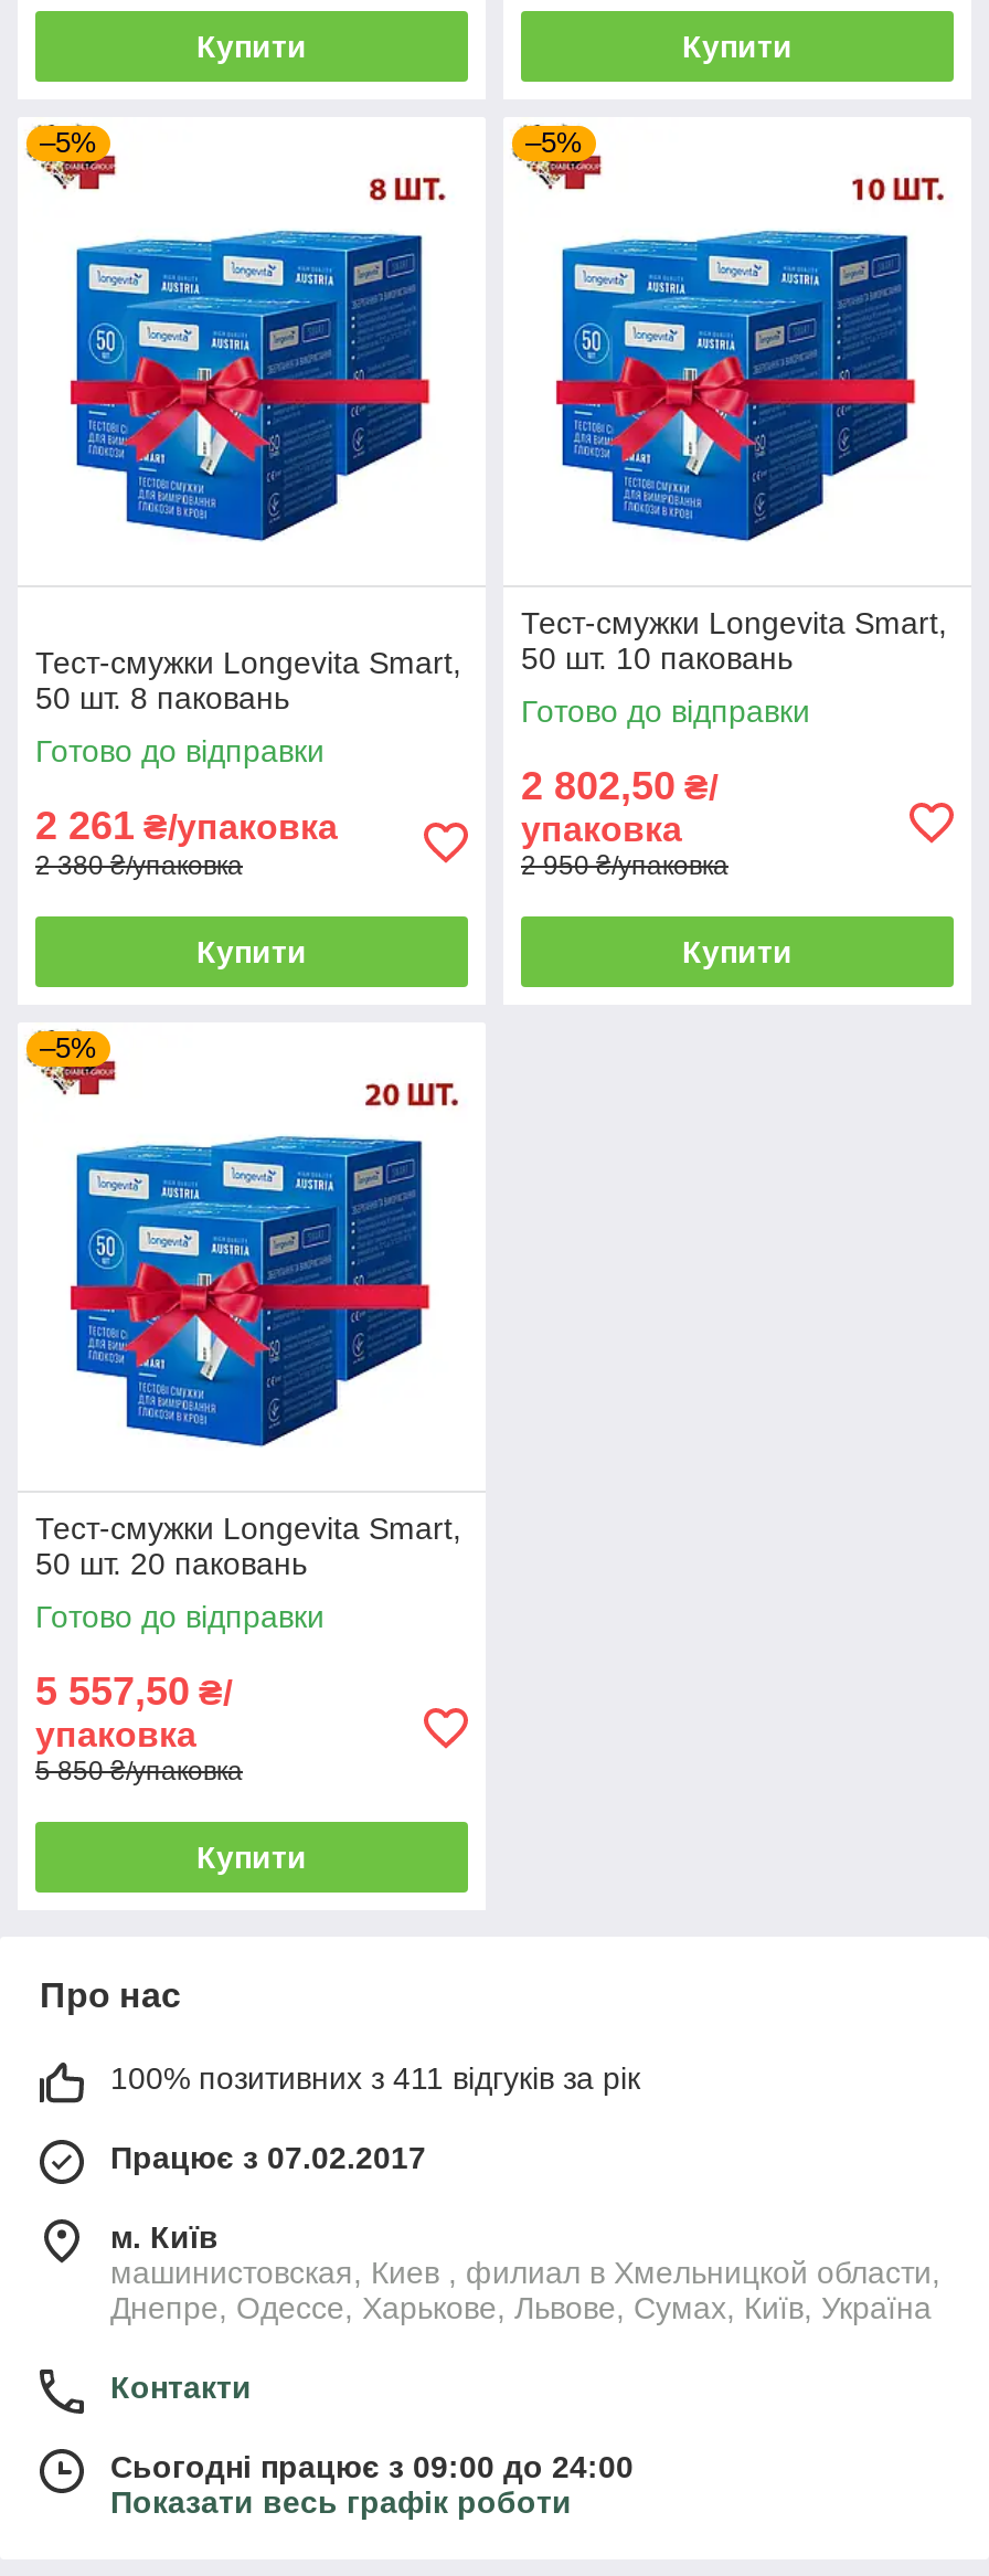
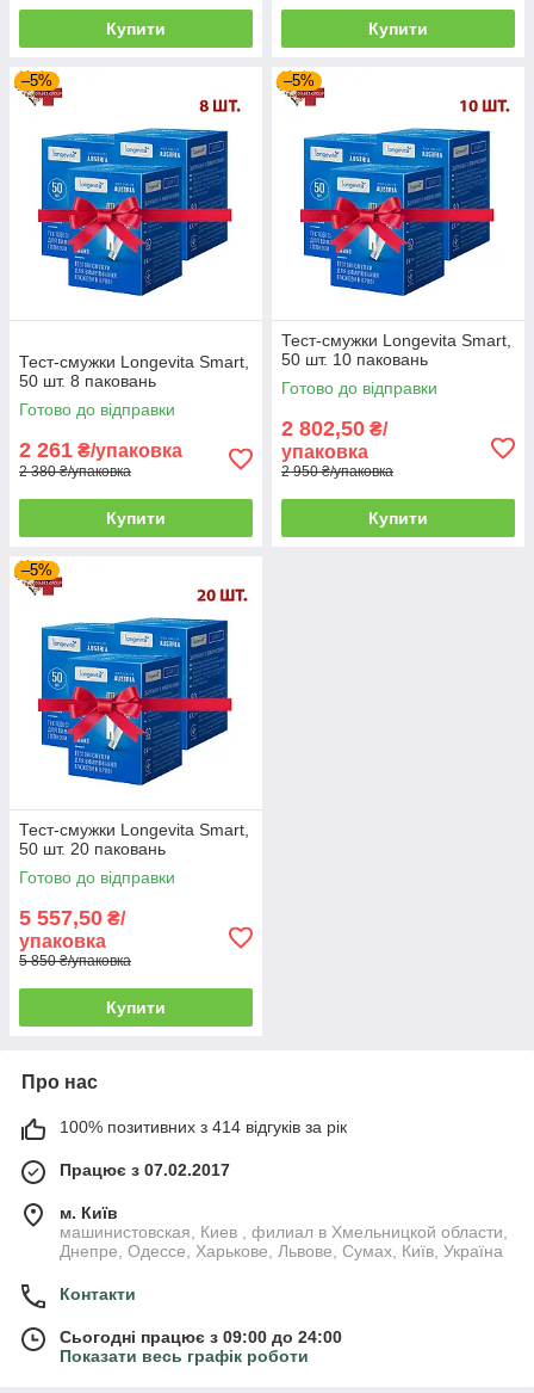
- 100% позитивних з 411 відгуків за рік
+ 100% позитивних з 414 відгуків за рік
